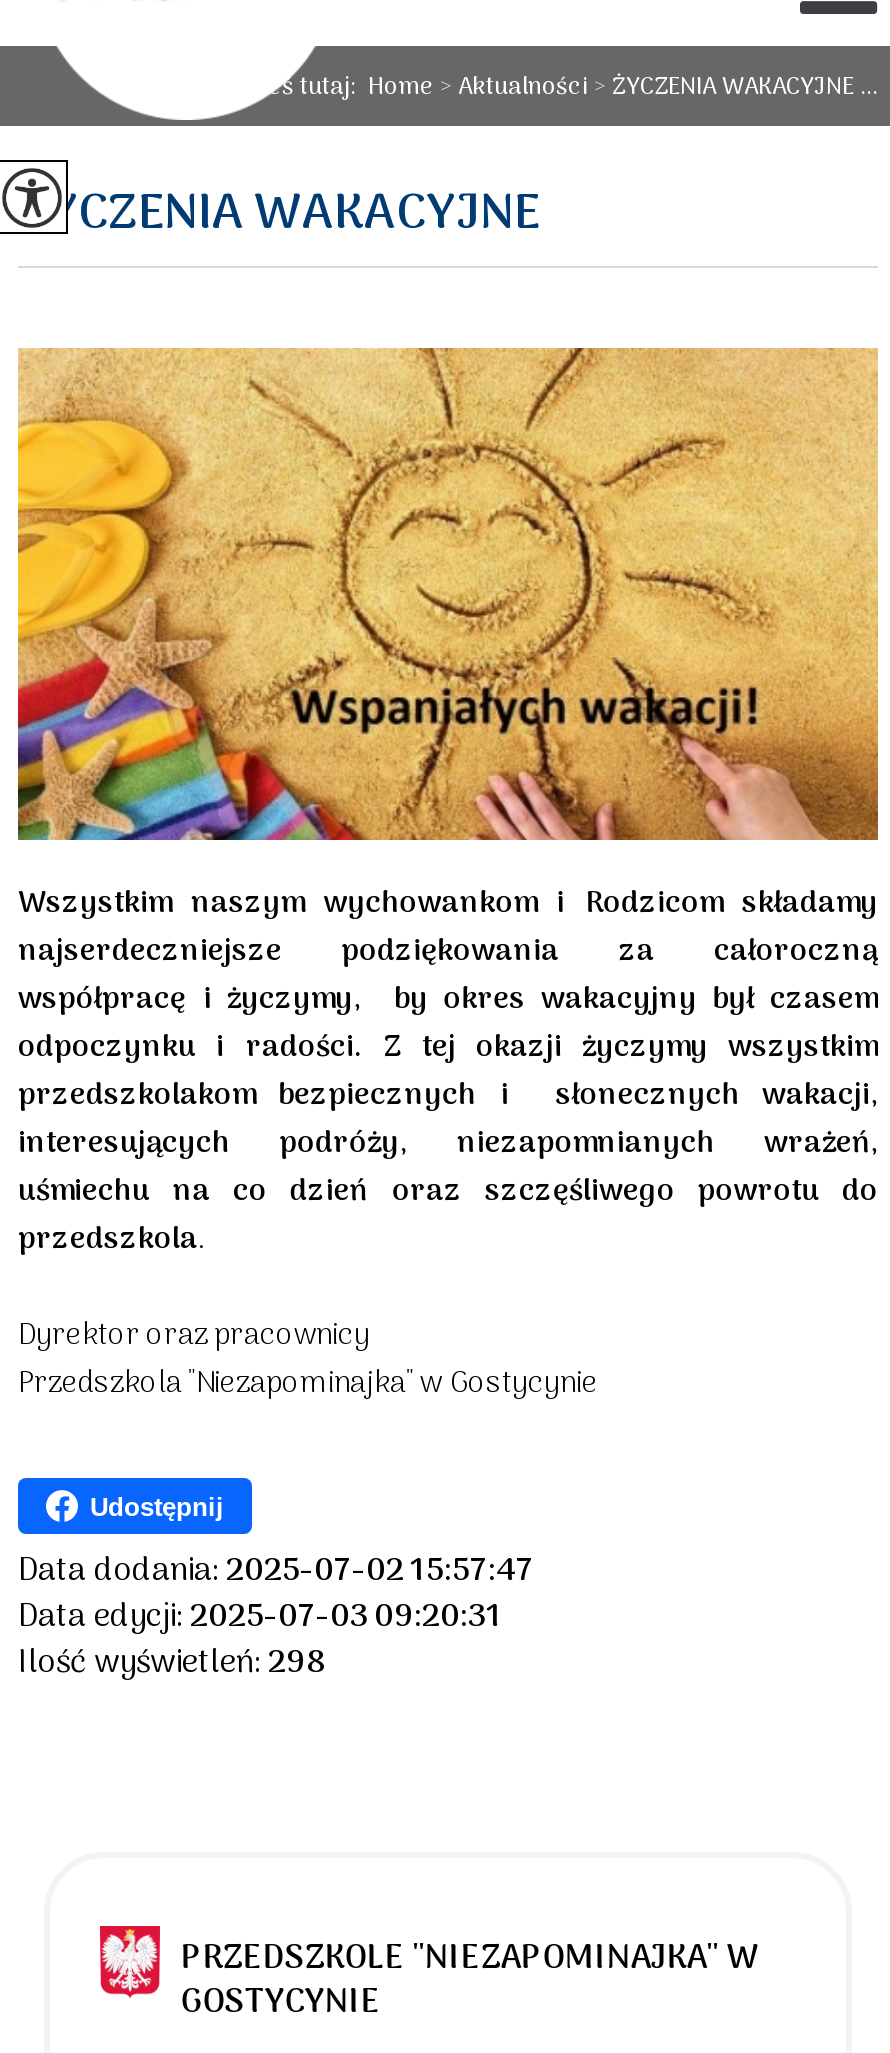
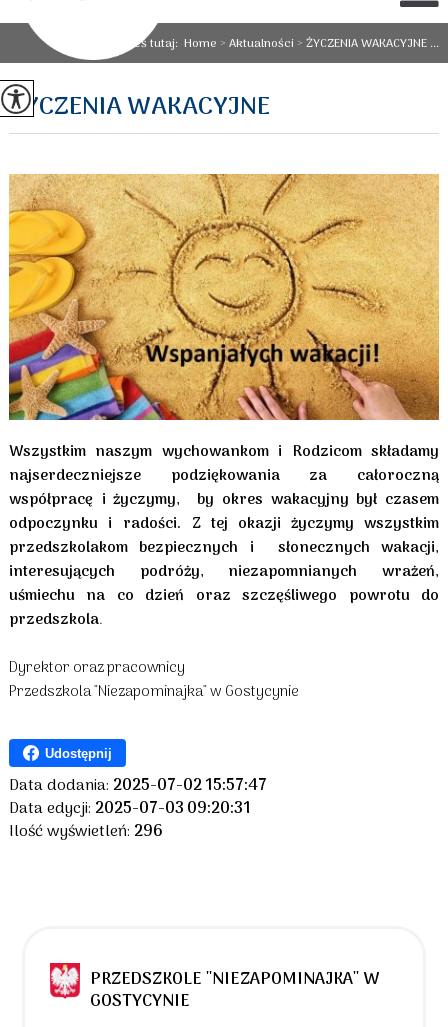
- Ilość wyświetleń: 298
+ Ilość wyświetleń: 296
